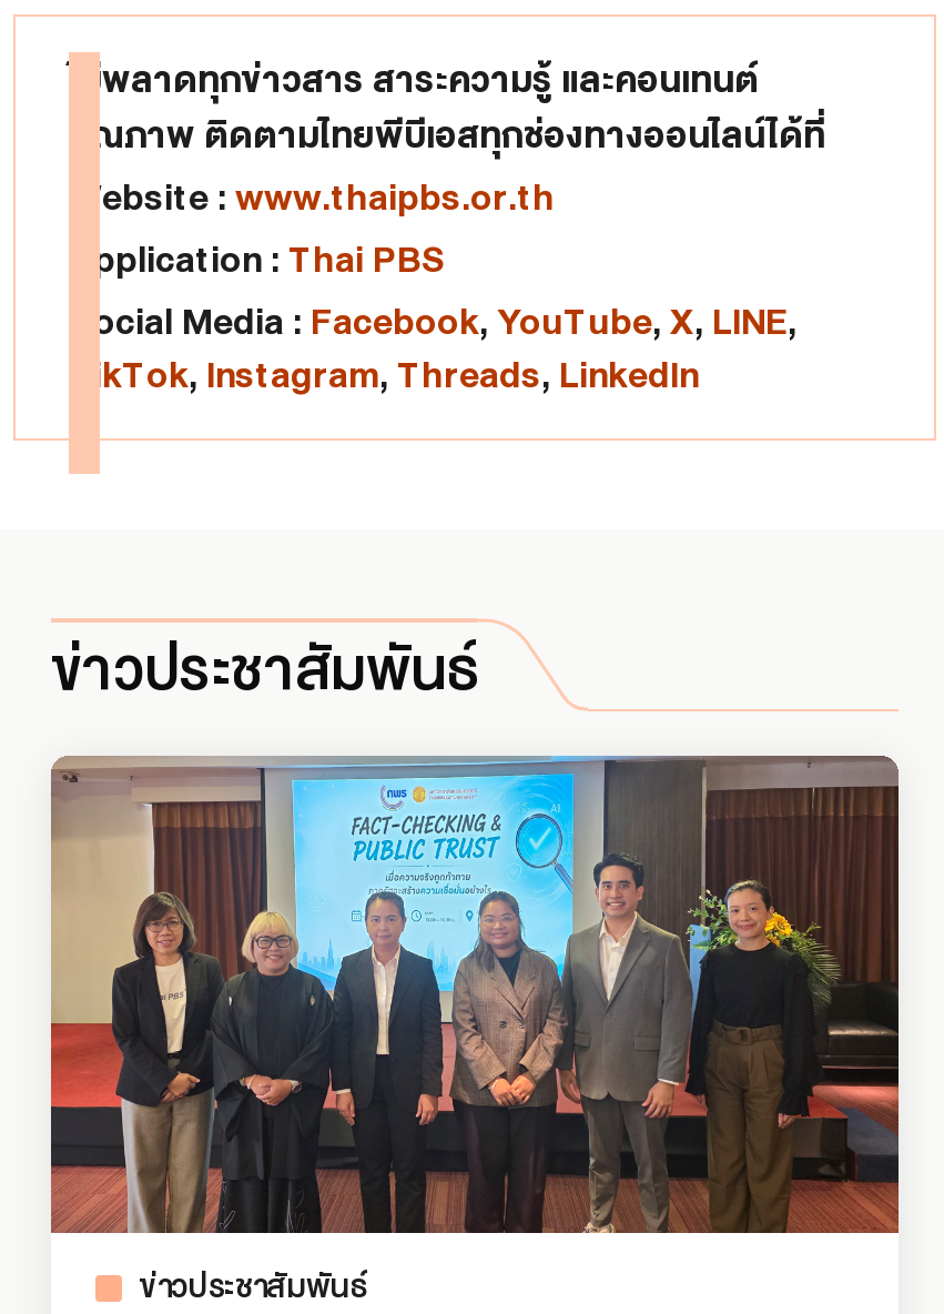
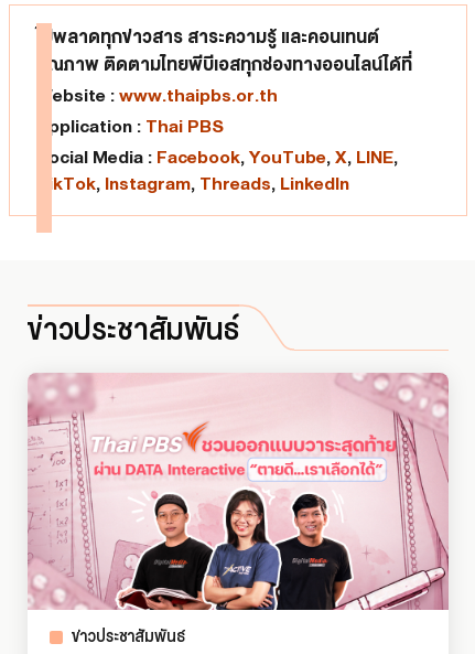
- [image]
+ [image]
